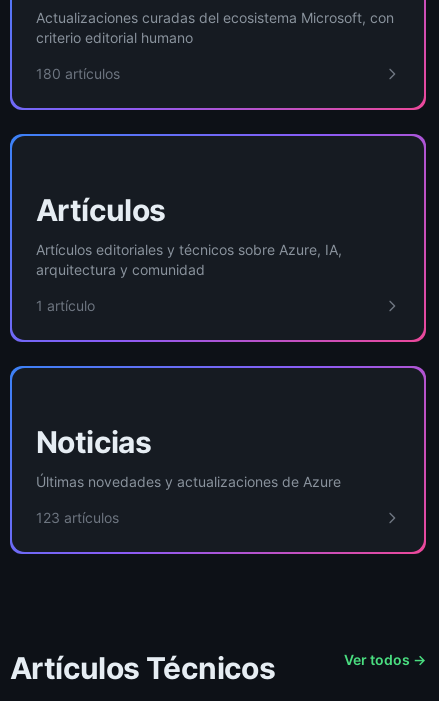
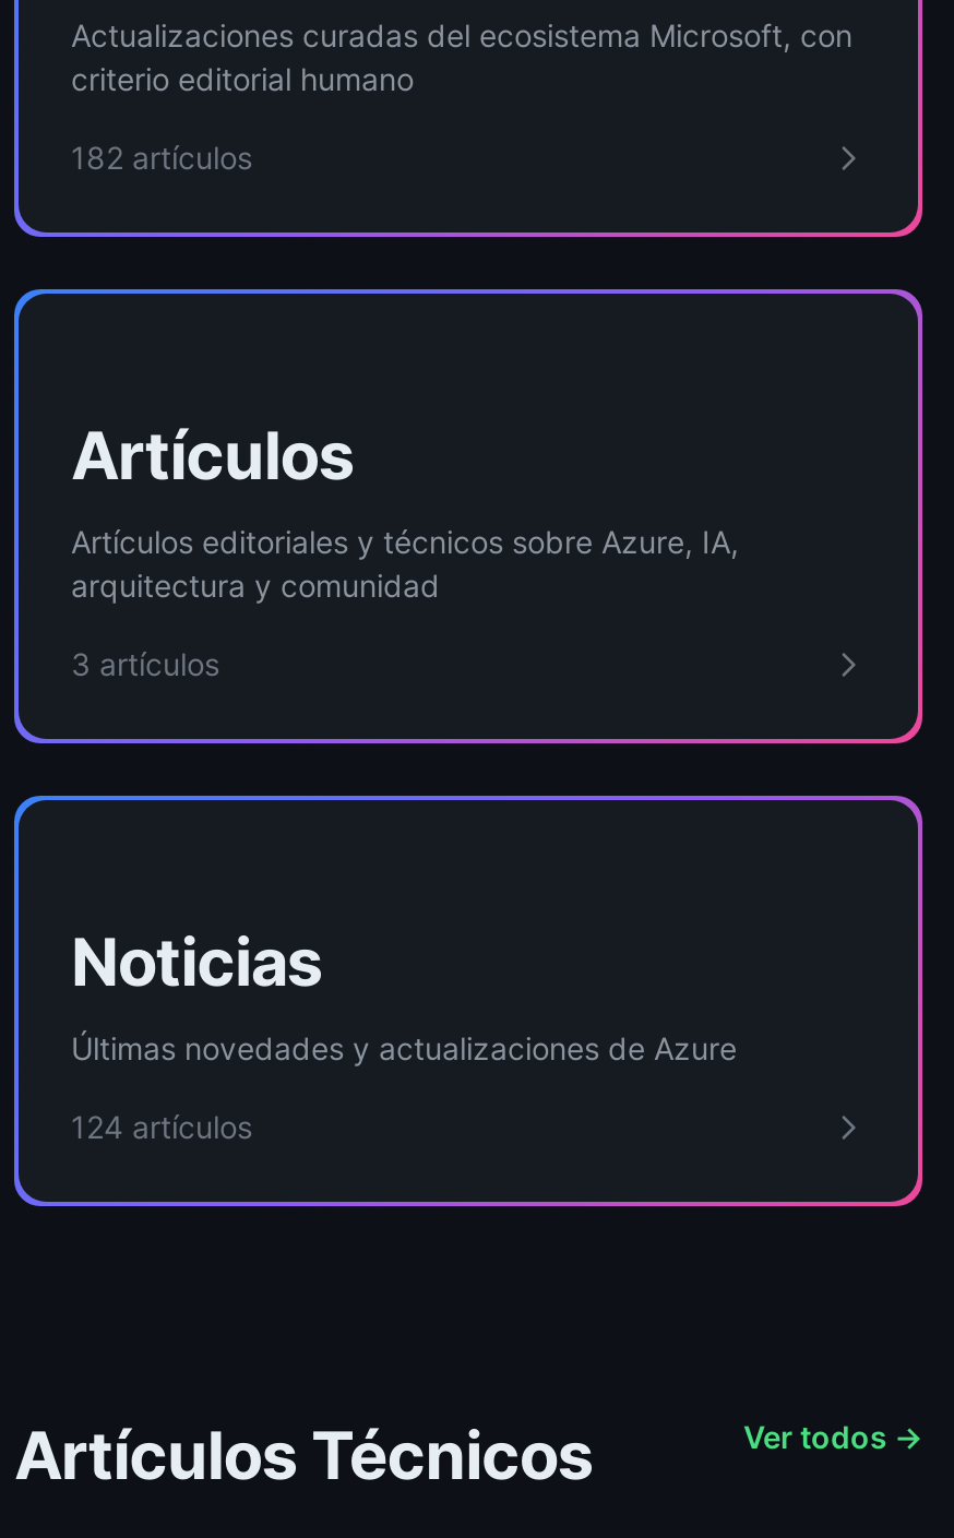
- 180 artículos
+ 182 artículos

- 1 artículo
+ 3 artículos

- 123 artículos
+ 124 artículos
